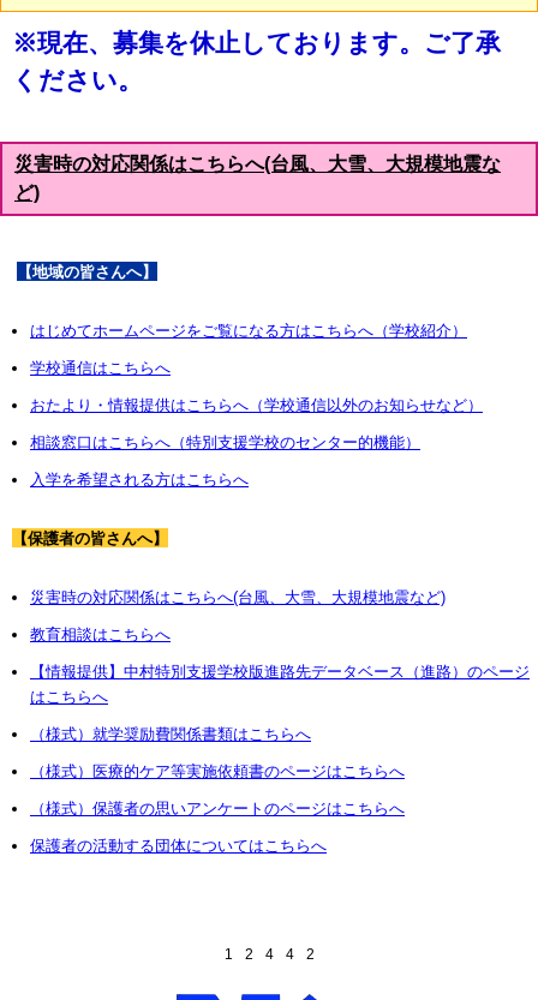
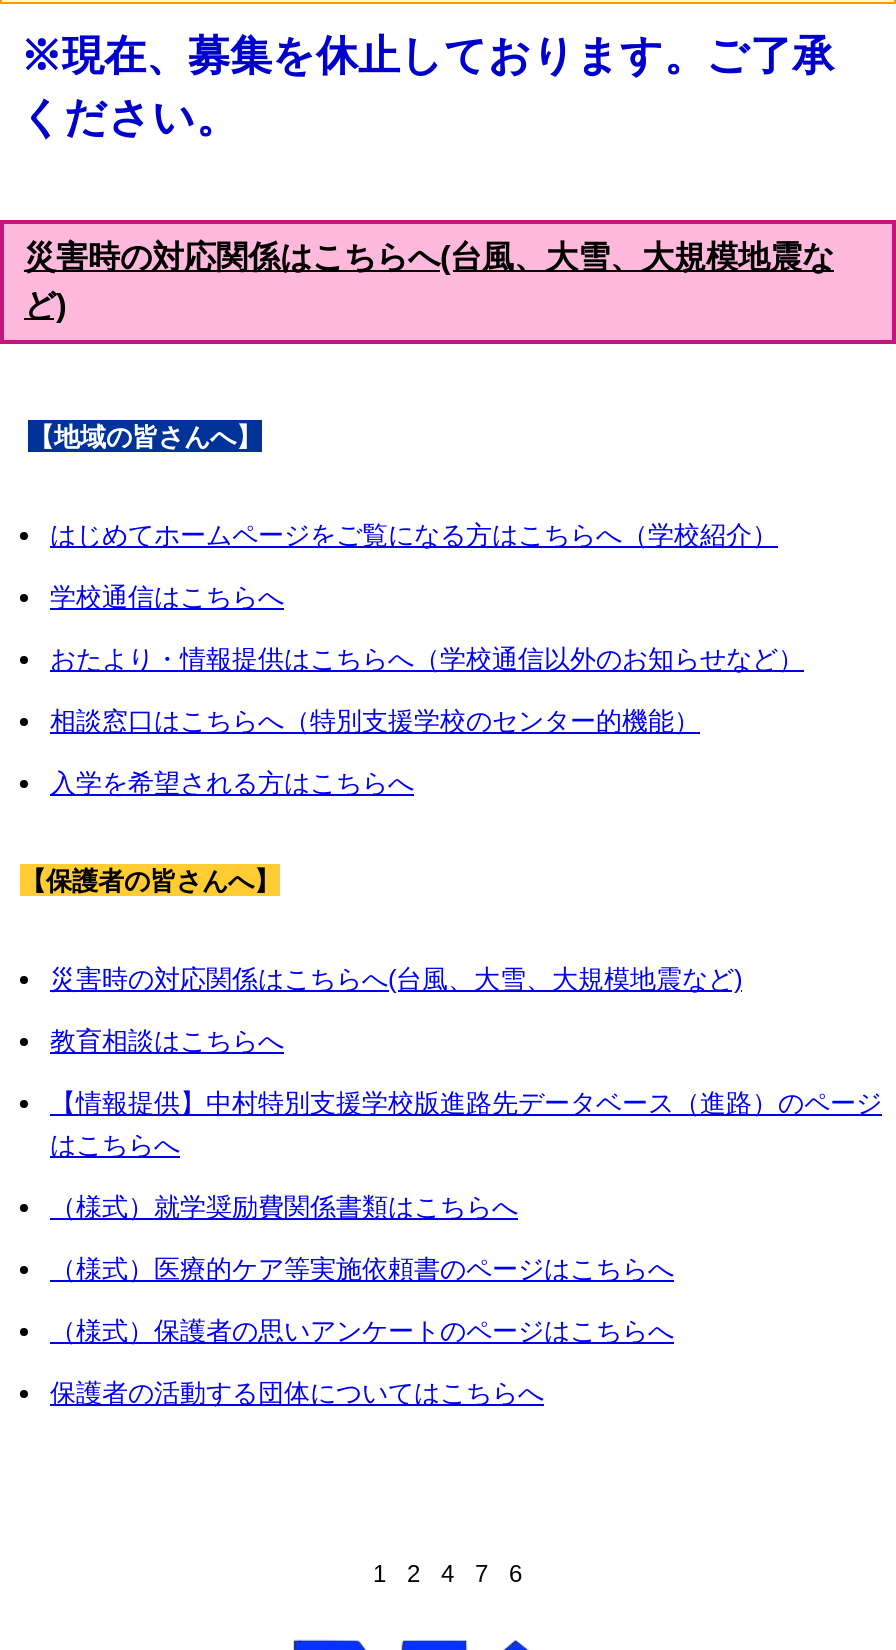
- 4
+ 7

- 2
+ 6
